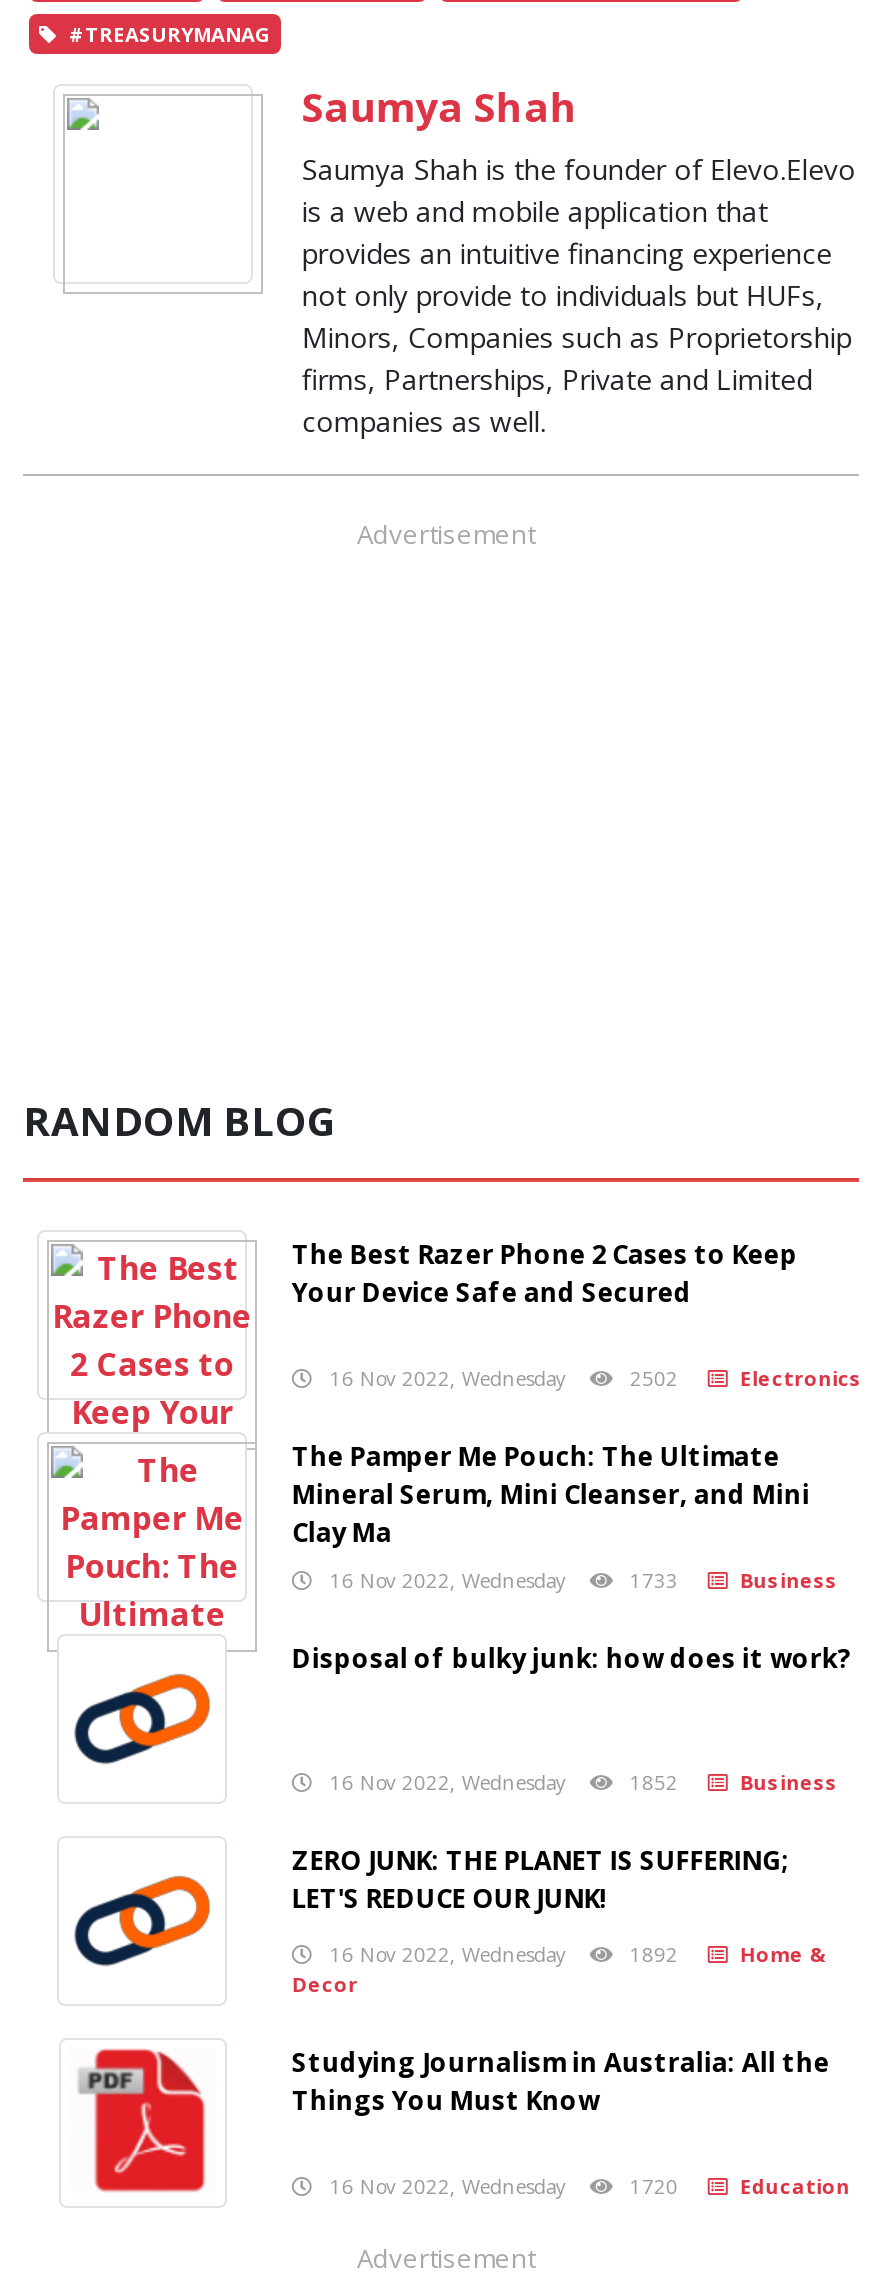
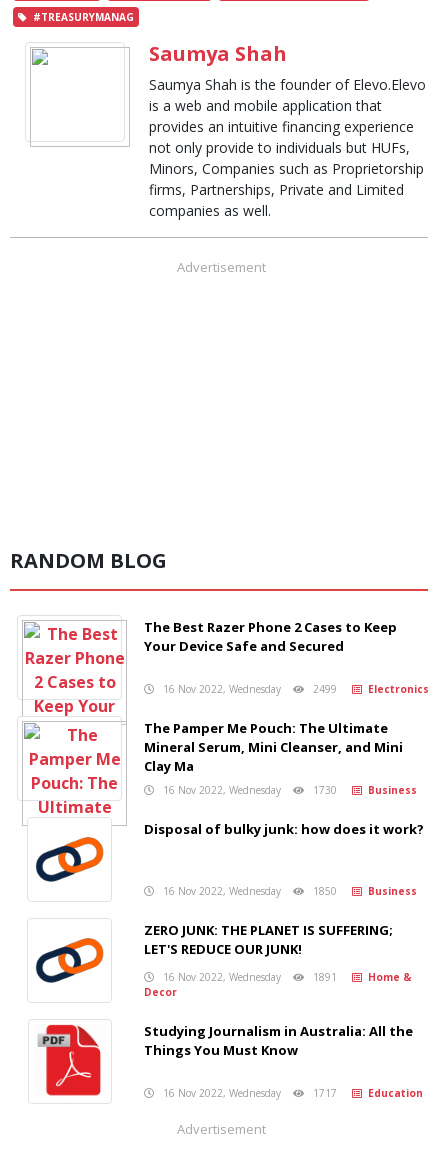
- 16 Nov 2022, Wednesday 2502 Electronics
+ 16 Nov 2022, Wednesday 2499 Electronics

- 16 Nov 2022, Wednesday 1733 Business
+ 16 Nov 2022, Wednesday 1730 Business

- 16 Nov 2022, Wednesday 1852 Business
+ 16 Nov 2022, Wednesday 1850 Business

- 16 Nov 2022, Wednesday 1892 Home &
+ 16 Nov 2022, Wednesday 1891 Home &

- 16 Nov 2022, Wednesday 1720 Education
+ 16 Nov 2022, Wednesday 1717 Education
